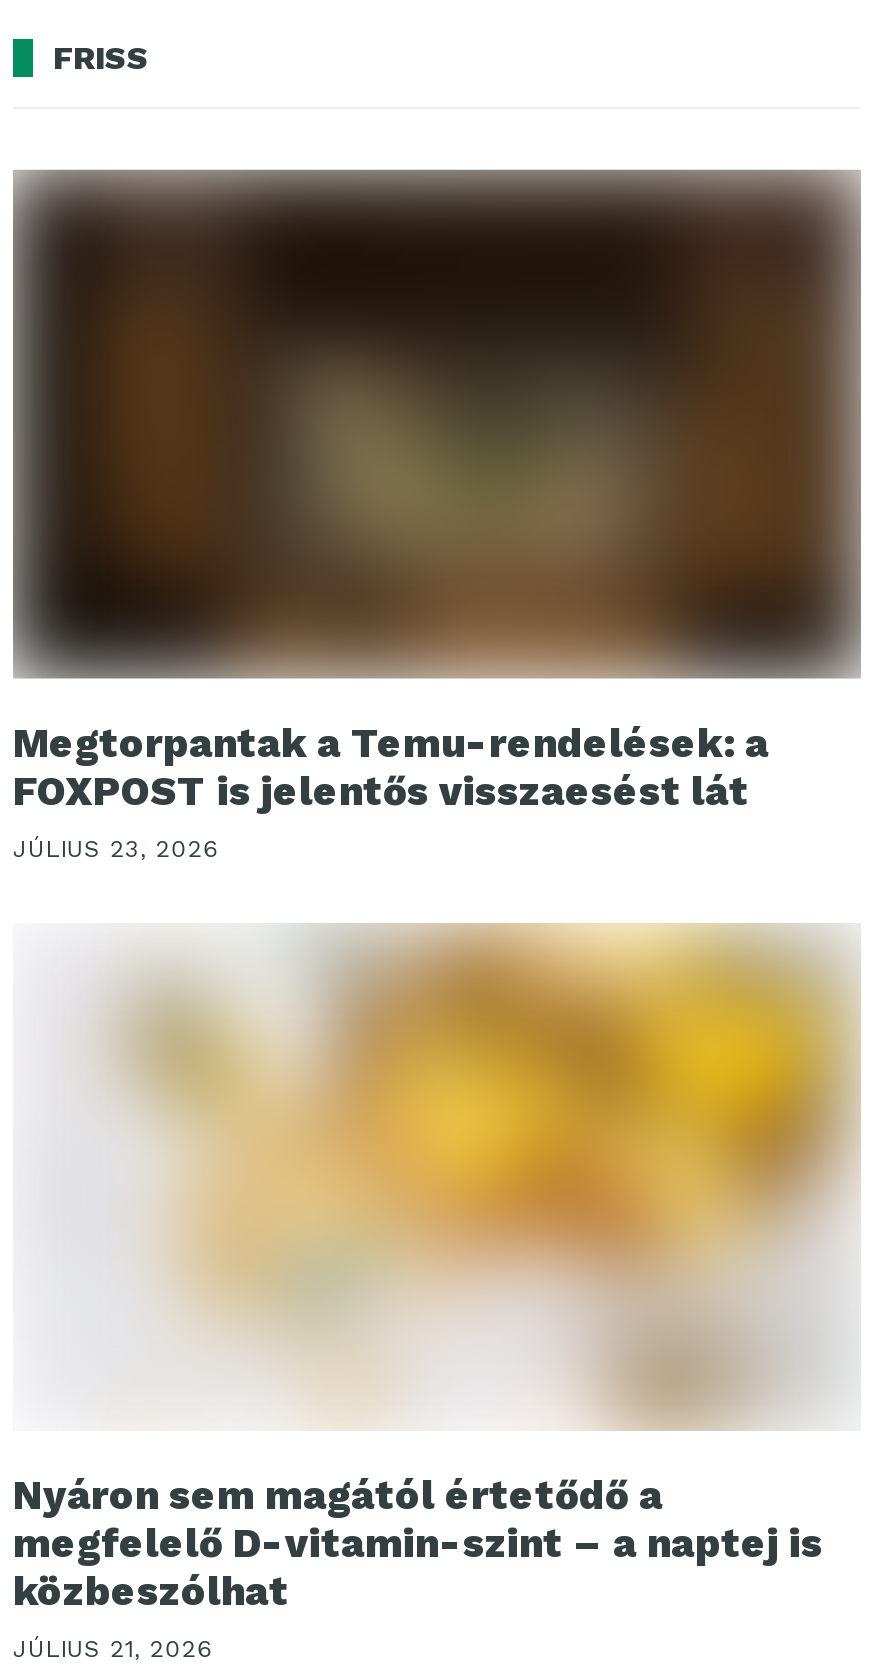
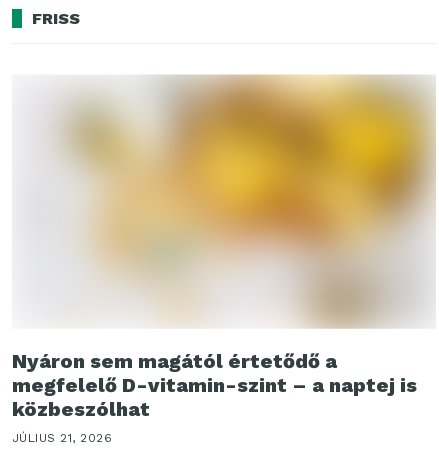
- [image]
- Megtorpantak a Temu-rendelések: a
- FOXPOST is jelentős visszaesést lát
- JÚLIUS 23, 2026
